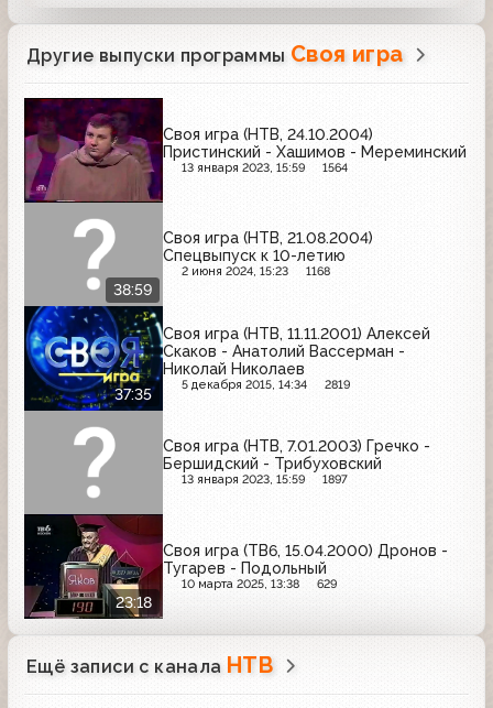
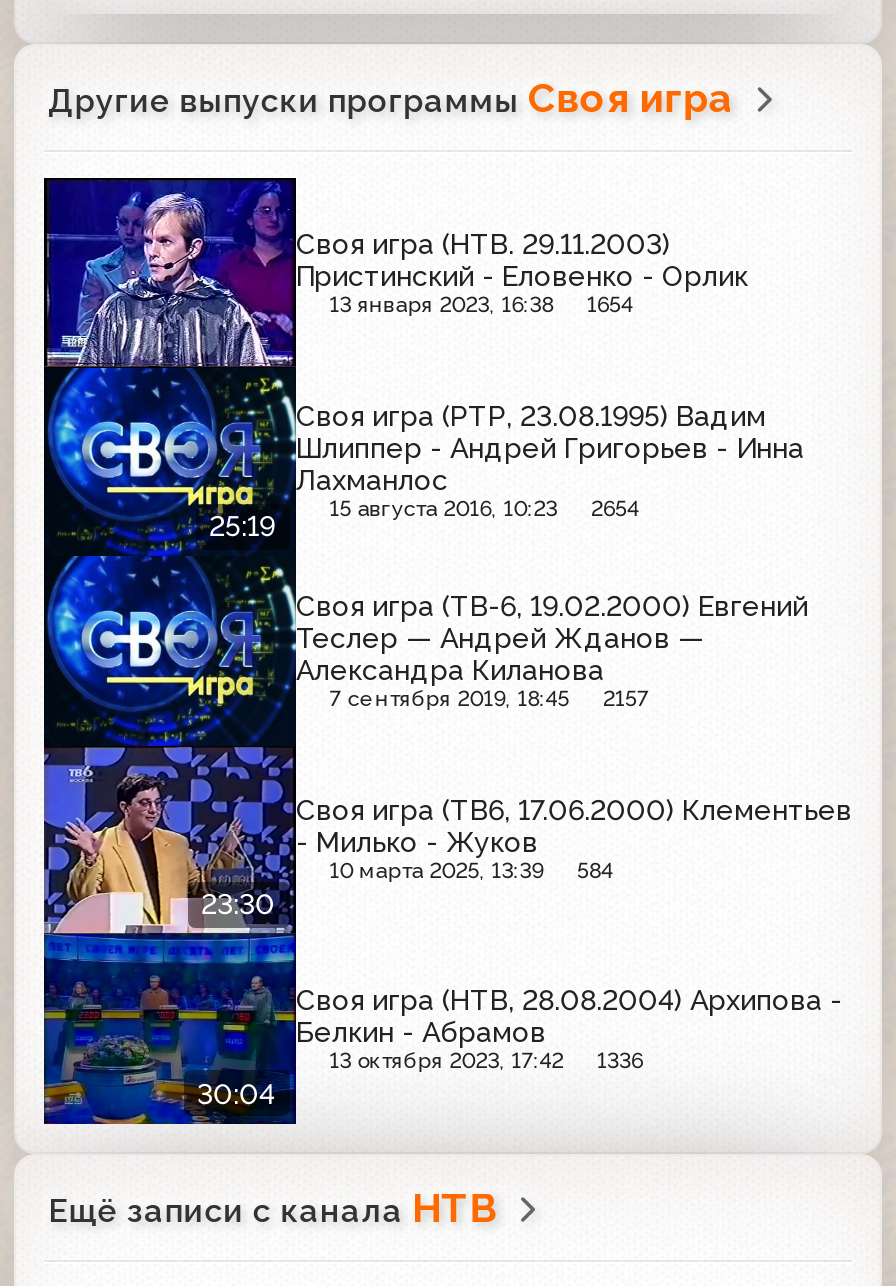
- [image]
- Своя игра (НТВ, 24.10.2004)
- Пристинский - Хашимов - Мереминский
- 13 января 2023, 15:59
- 1564
+ [image]
+ Своя игра (НТВ. 29.11.2003)
+ Пристинский - Еловенко - Орлик
+ 13 января 2023, 16:38
+ 1654

- Своя игра (НТВ, 21.08.2004)
- Спецвыпуск к 10-летию
- 2 июня 2024, 15:23
- 1168
+ Своя игра (РТР, 23.08.1995) Вадим
+ Шлиппер - Андрей Григорьев - Инна
+ Лахманлос
+ 15 августа 2016, 10:23
+ 2654

- 38:59
+ 25:19

- Своя игра (НТВ, 11.11.2001) Алексей
- Скаков - Анатолий Вассерман -
- Николай Николаев
- 5 декабря 2015, 14:34
- 2819
+ 23:30

- 37:35
+ Своя игра (ТВ-6, 19.02.2000) Евгений
+ Теслер — Андрей Жданов —
+ Александра Киланова
+ 7 сентября 2019, 18:45
+ 2157

- [image]
- Своя игра (НТВ, 7.01.2003) Гречко -
- Бершидский - Трибуховский
- 13 января 2023, 15:59
- 1897
+ [image]
+ Своя игра (ТВ6, 17.06.2000) Клементьев
+ - Милько - Жуков
+ 10 марта 2025, 13:39
+ 584

- Своя игра (ТВ6, 15.04.2000) Дронов -
- Тугарев - Подольный
- 10 марта 2025, 13:38
- 629
+ Своя игра (НТВ, 28.08.2004) Архипова -
+ Белкин - Абрамов
+ 13 октября 2023, 17:42
+ 1336

- 23:18
+ 30:04
